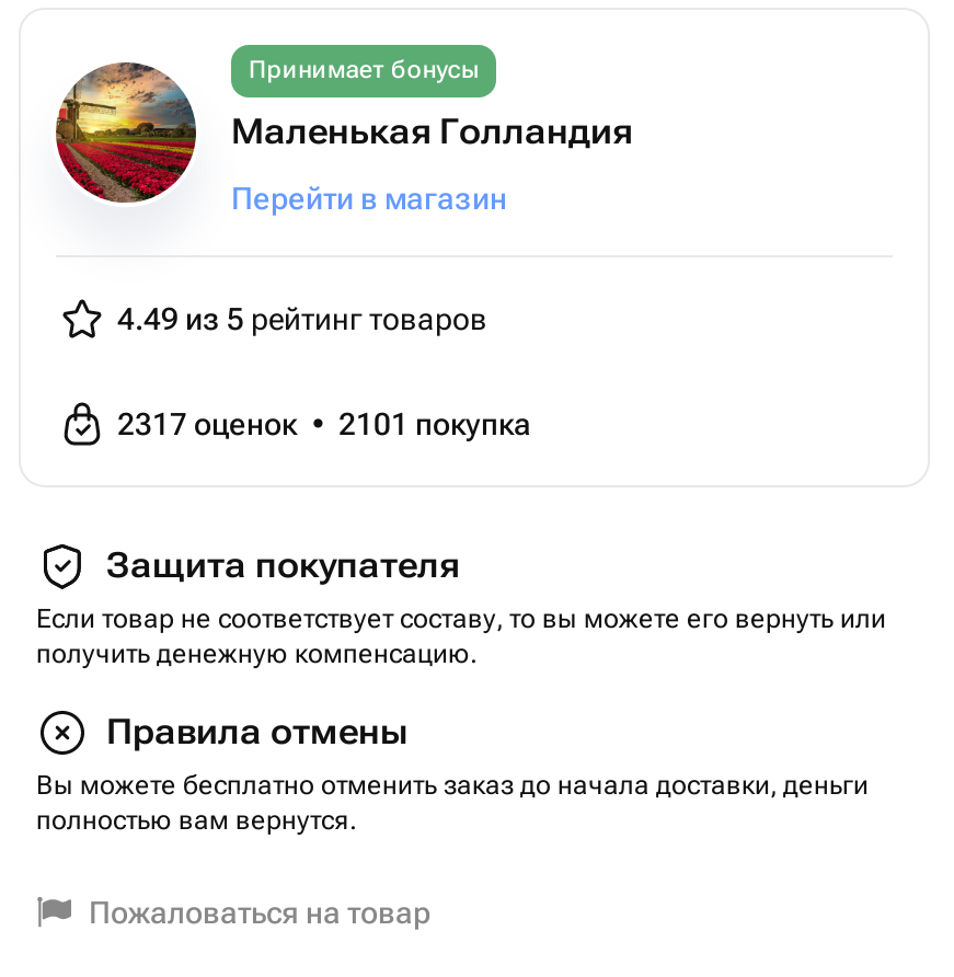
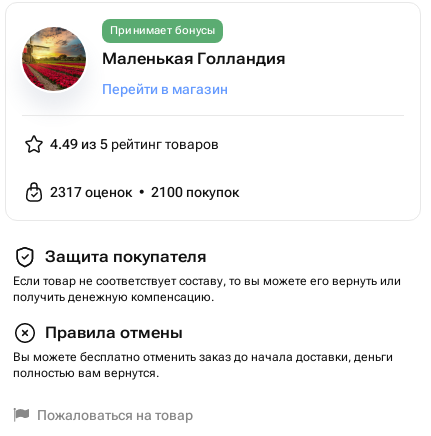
- 2317 оценок • 2101 покупка
+ 2317 оценок • 2100 покупок
